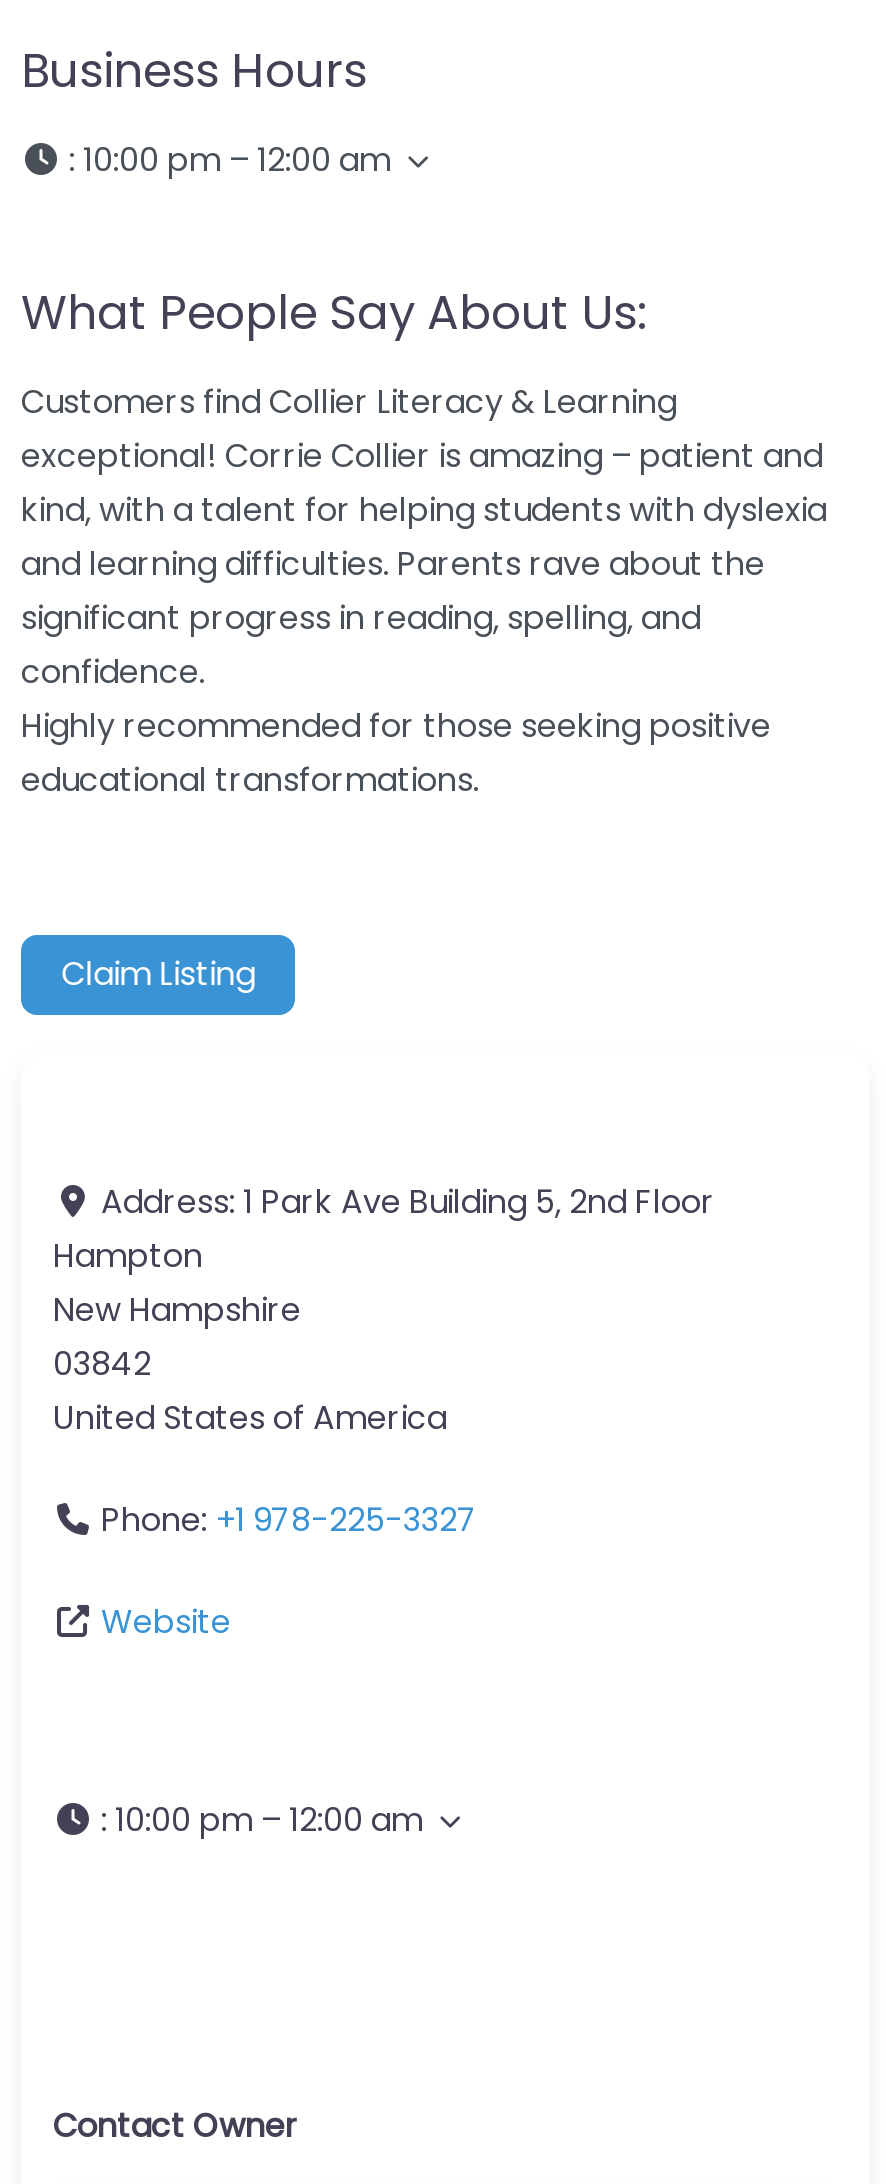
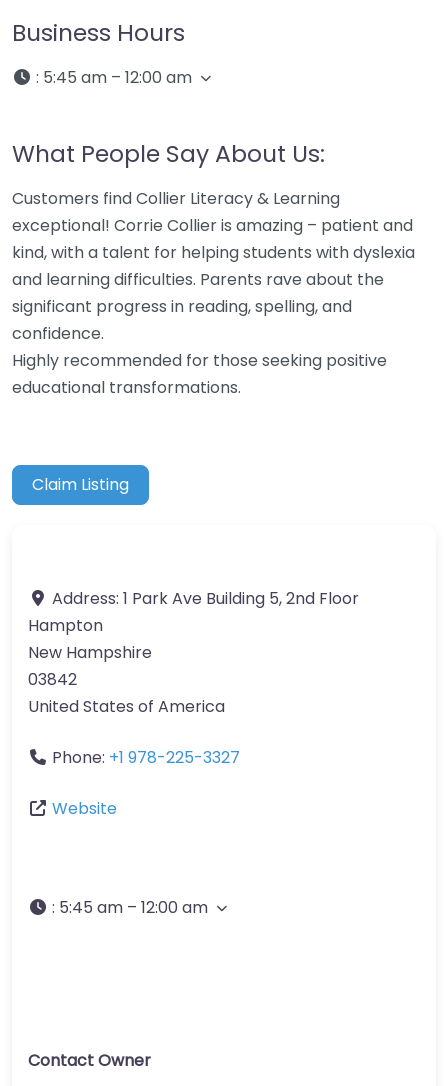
- : 10:00 pm – 12:00 am
+ : 5:45 am – 12:00 am

- : 10:00 pm – 12:00 am
+ : 5:45 am – 12:00 am
